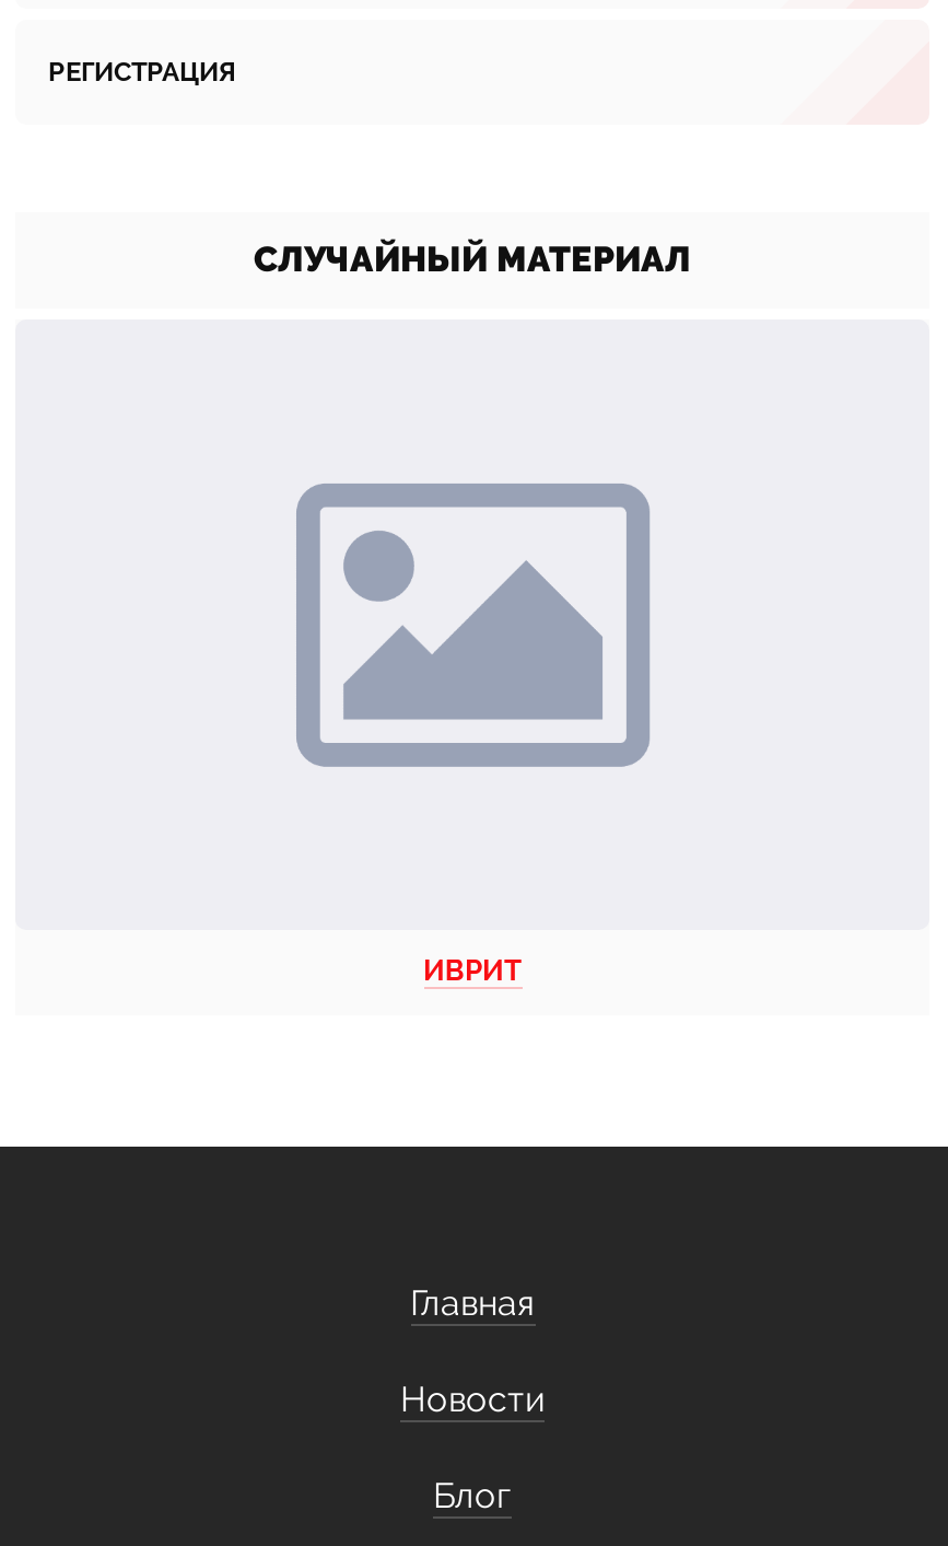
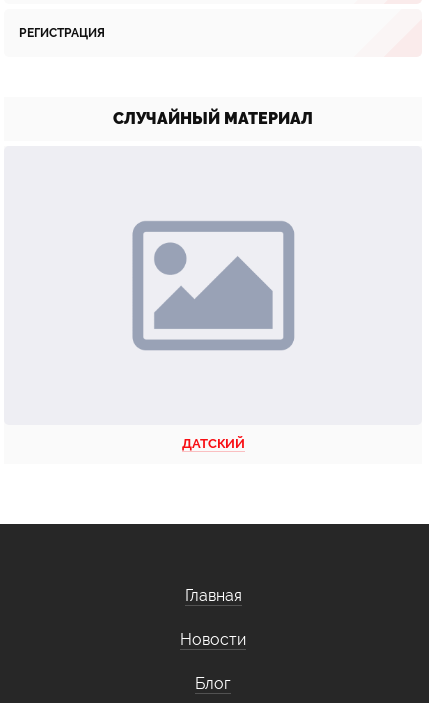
- ИВРИТ
+ ДАТСКИЙ
